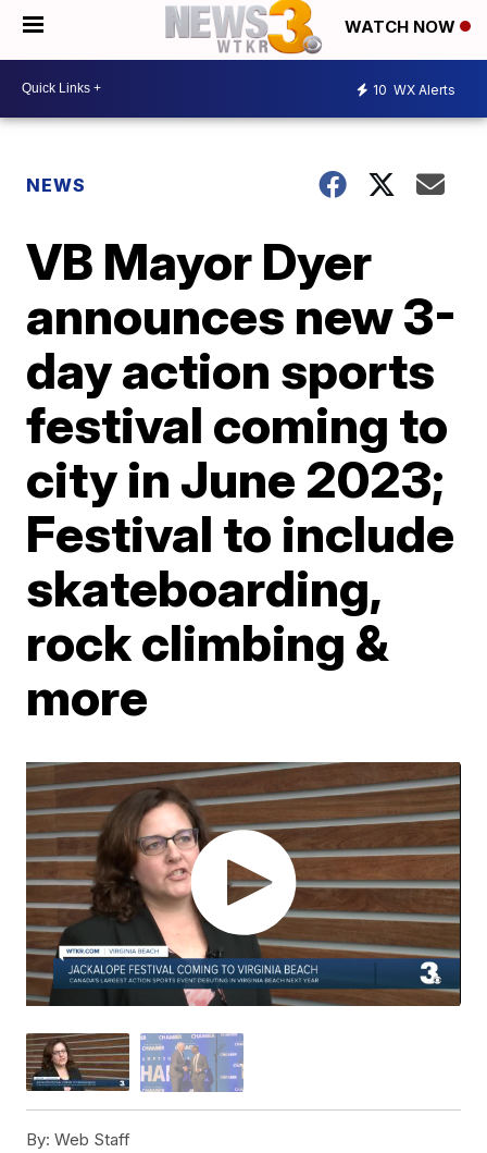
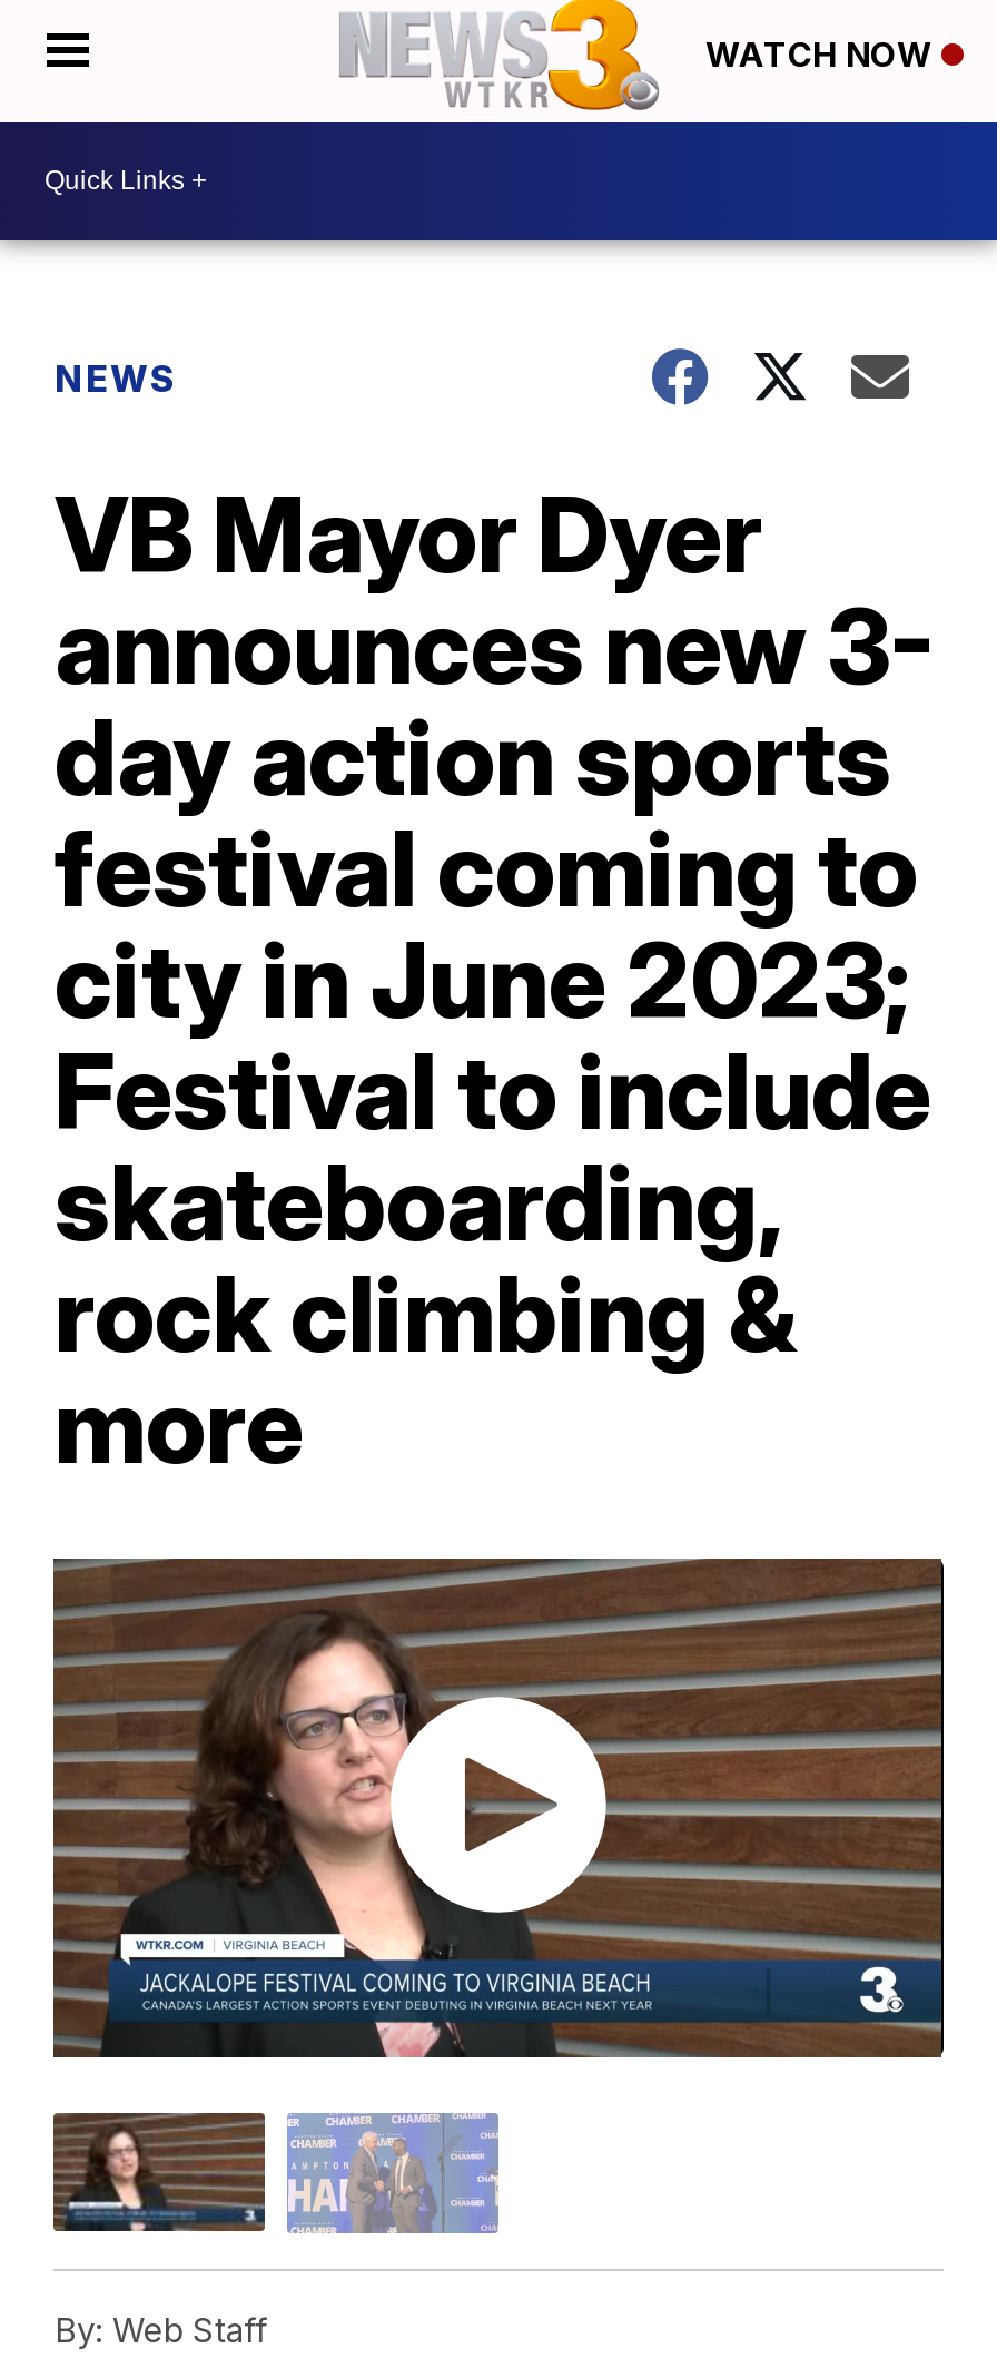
- 10 WX Alerts
